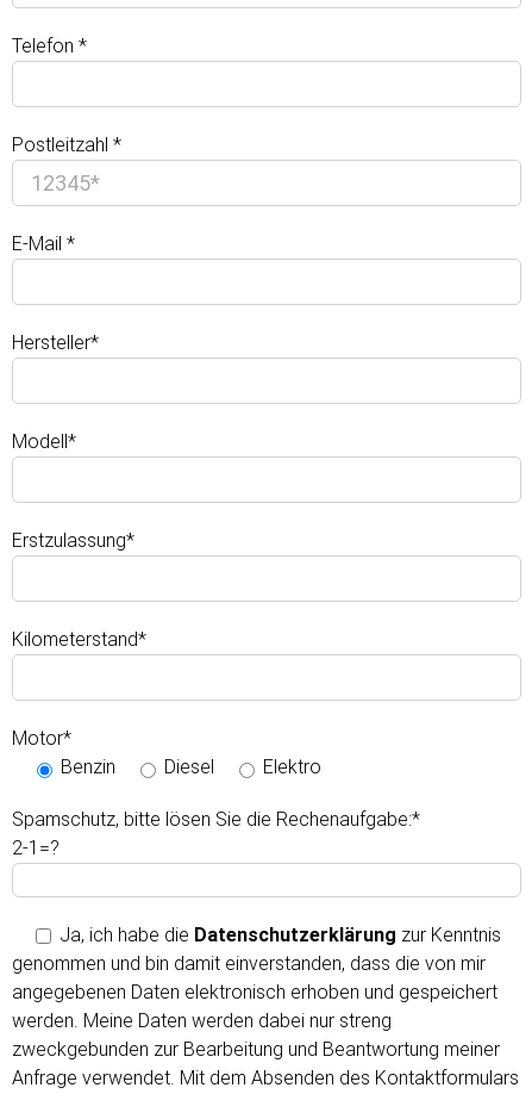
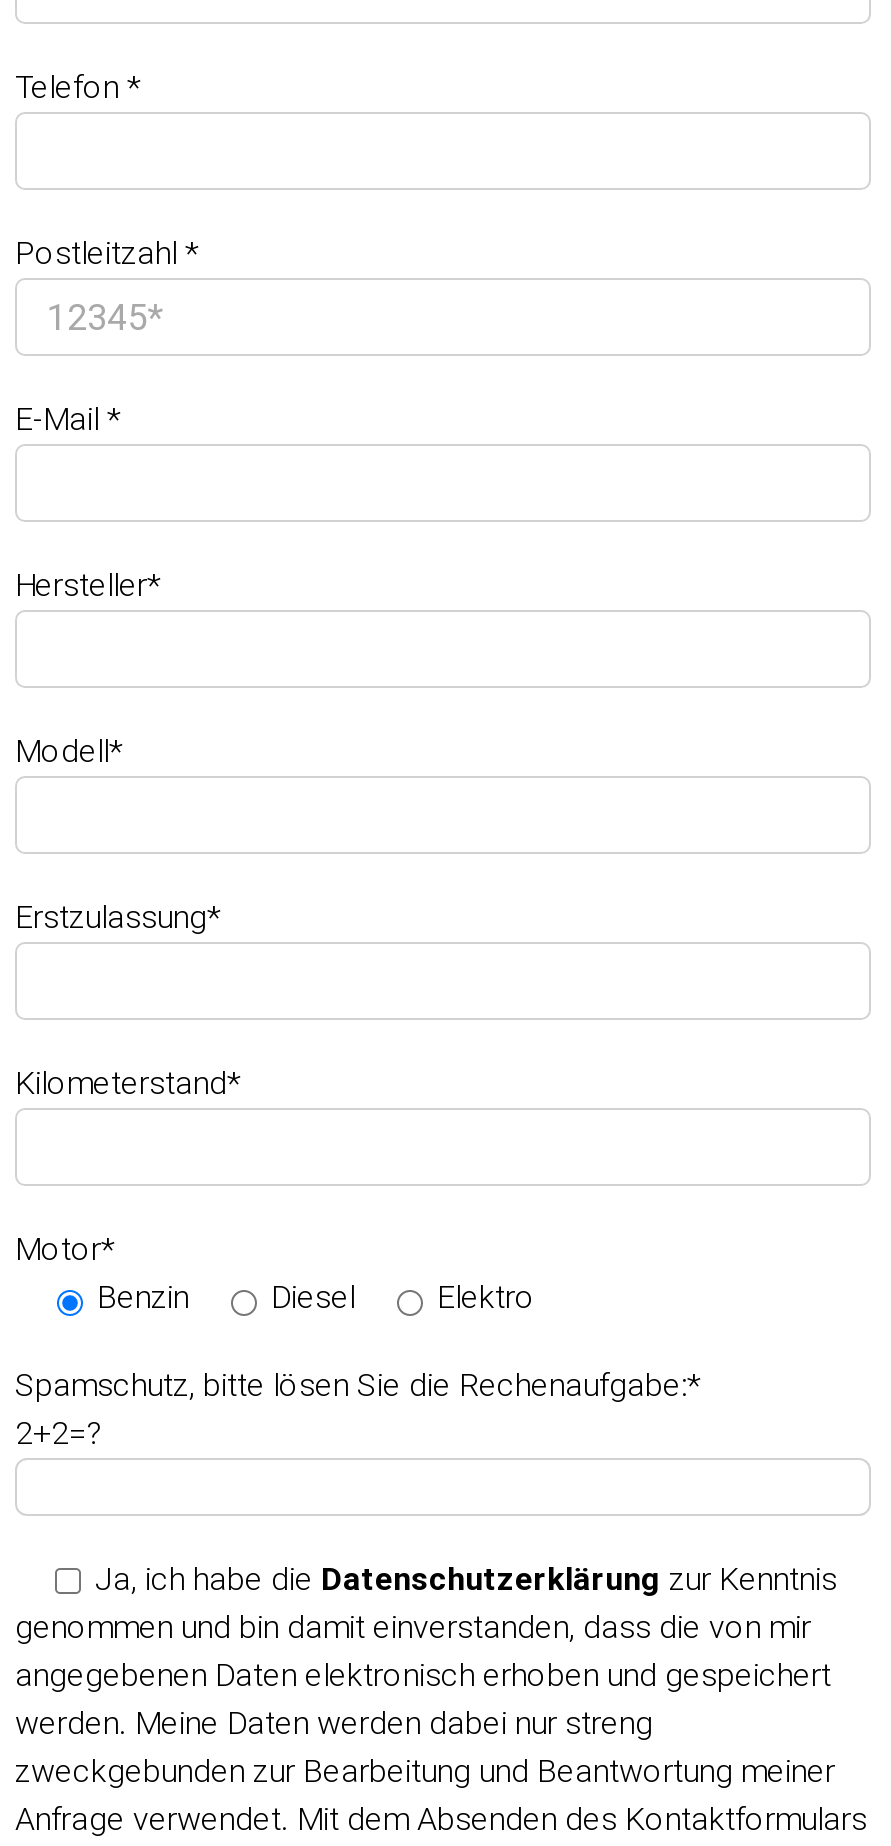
- 2-1=?
+ 2+2=?
